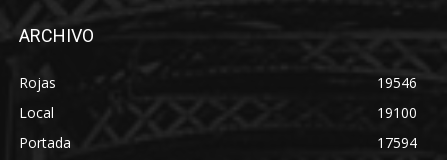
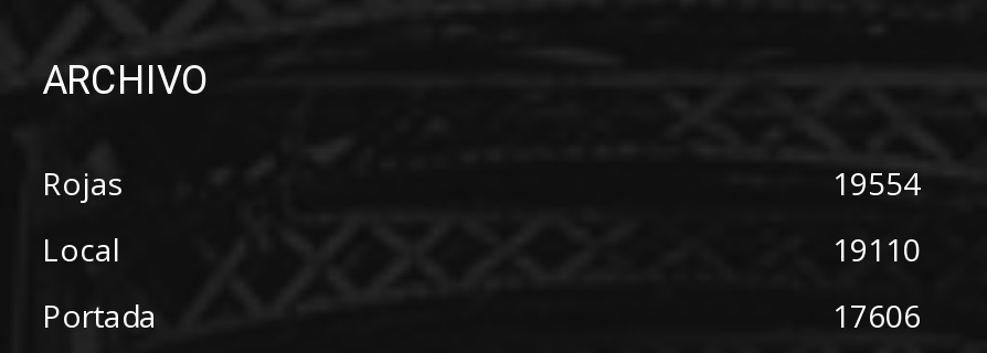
- 19546
+ 19554

- 19100
+ 19110

- 17594
+ 17606
